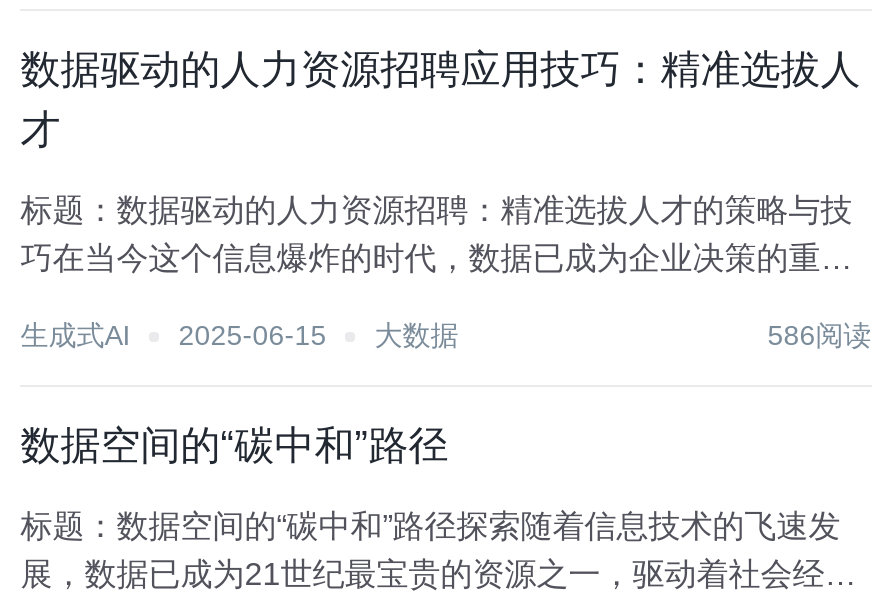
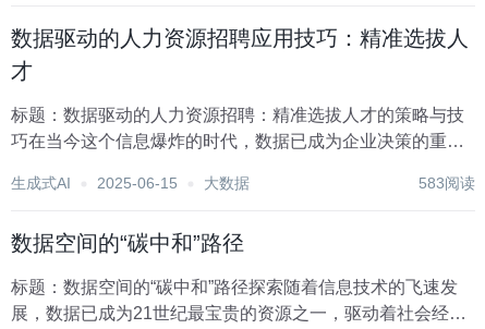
- 586阅读
+ 583阅读
